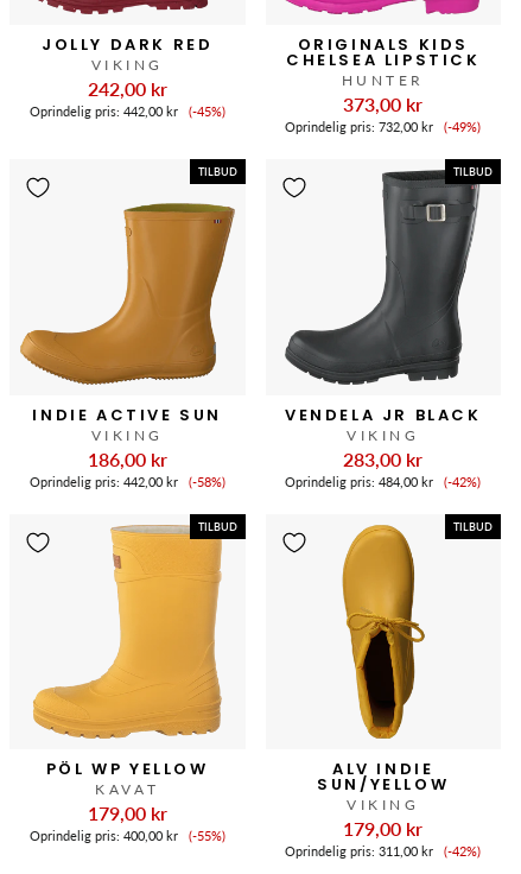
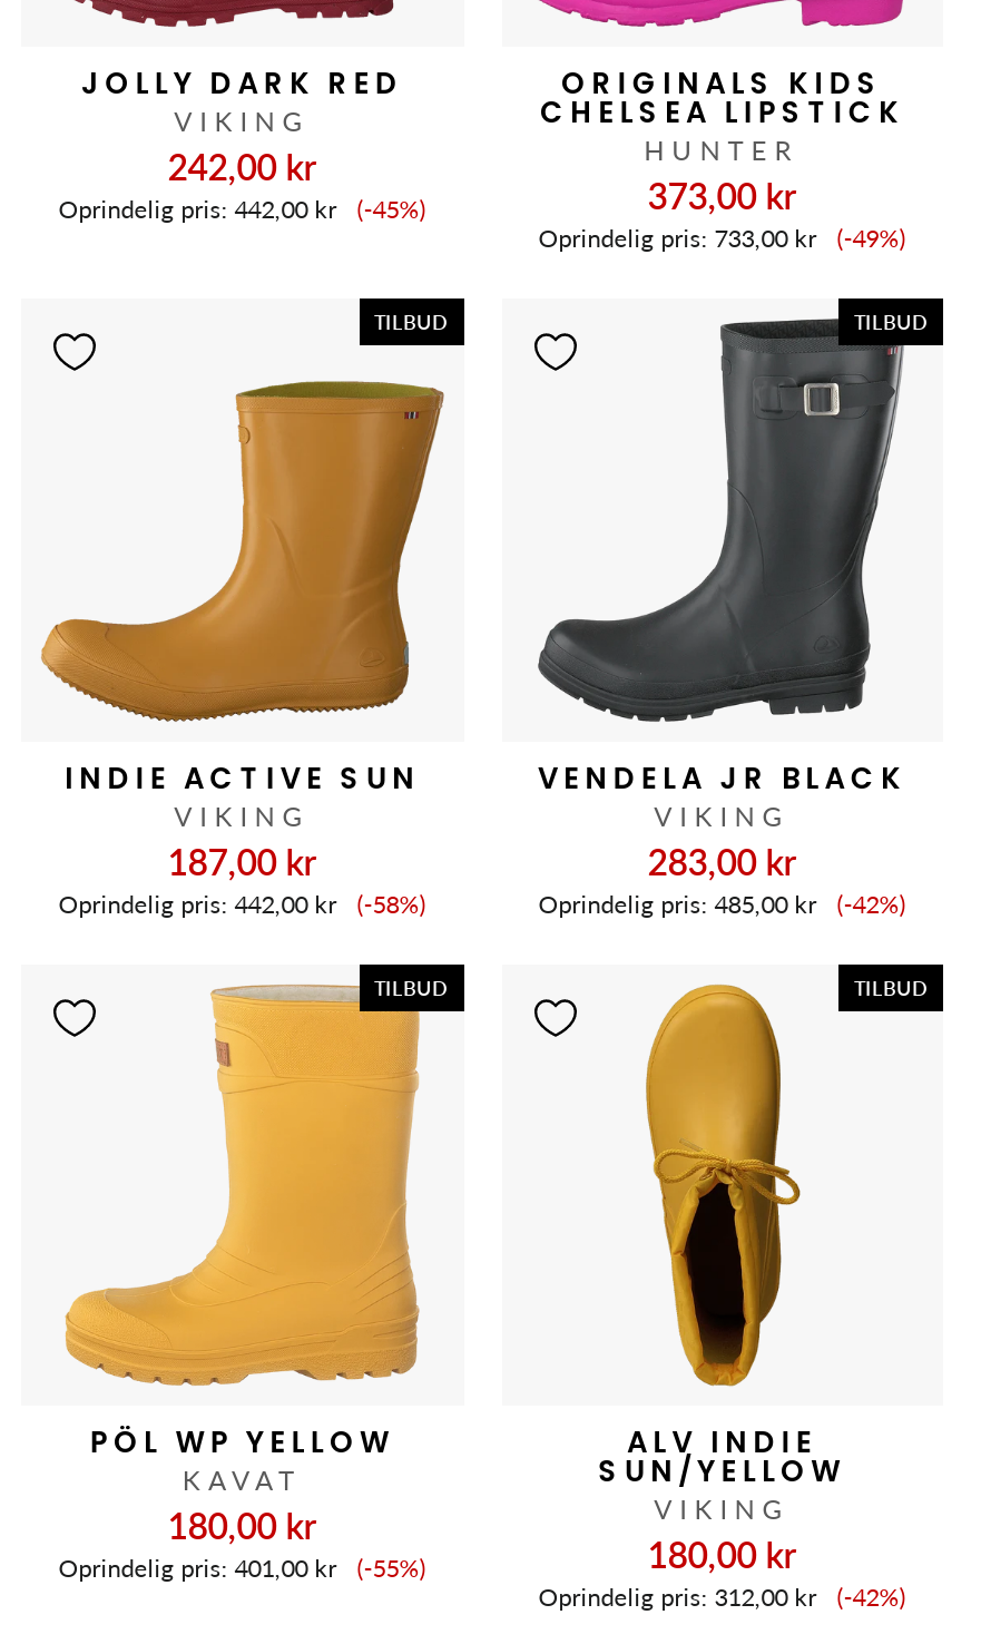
- Oprindelig pris: 732,00 kr
+ Oprindelig pris: 733,00 kr

- 186,00 kr
+ 187,00 kr

- Oprindelig pris: 484,00 kr
+ Oprindelig pris: 485,00 kr

- 179,00 kr
+ 180,00 kr

- 179,00 kr
+ 180,00 kr

- Oprindelig pris: 400,00 kr
+ Oprindelig pris: 401,00 kr

- Oprindelig pris: 311,00 kr
+ Oprindelig pris: 312,00 kr
